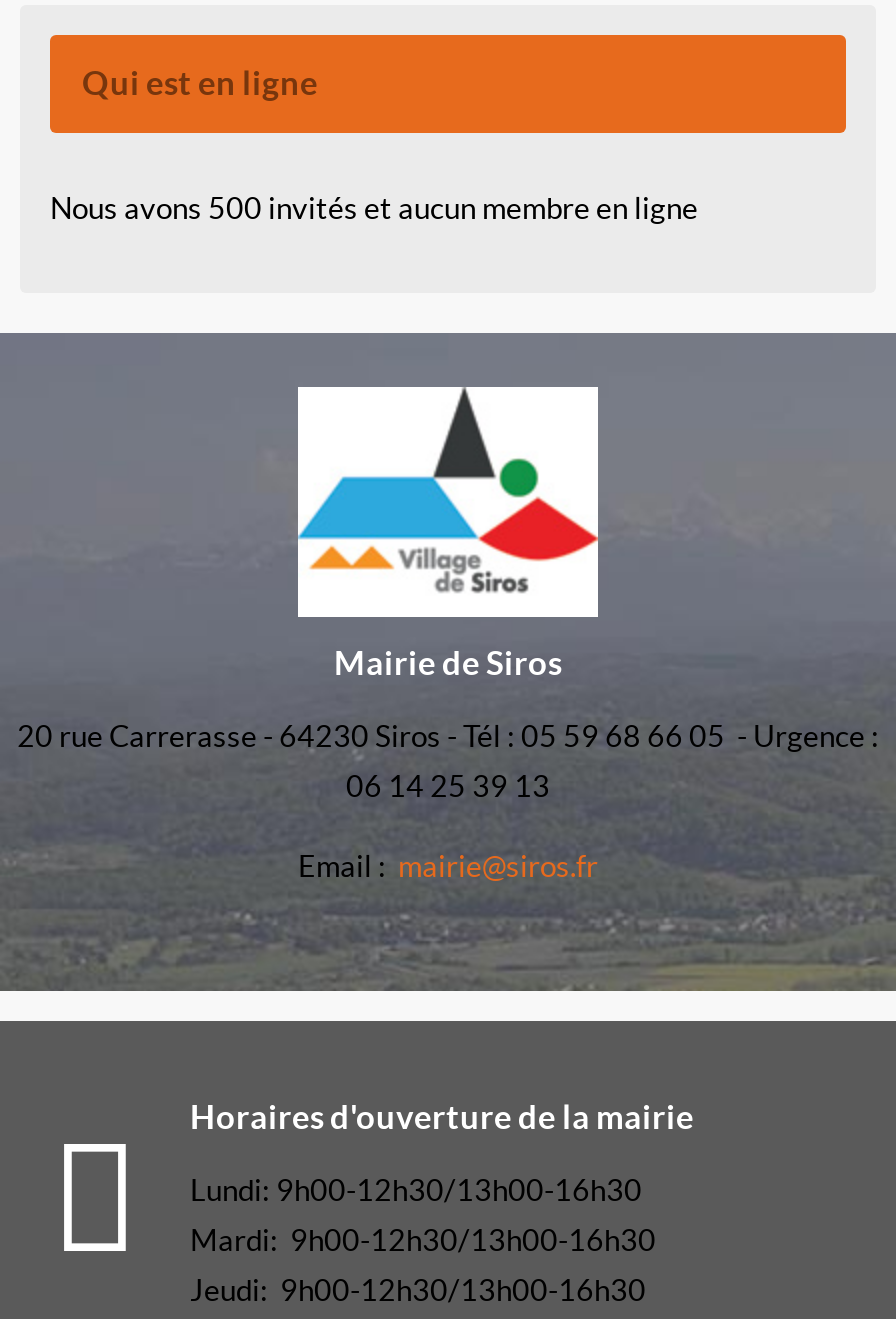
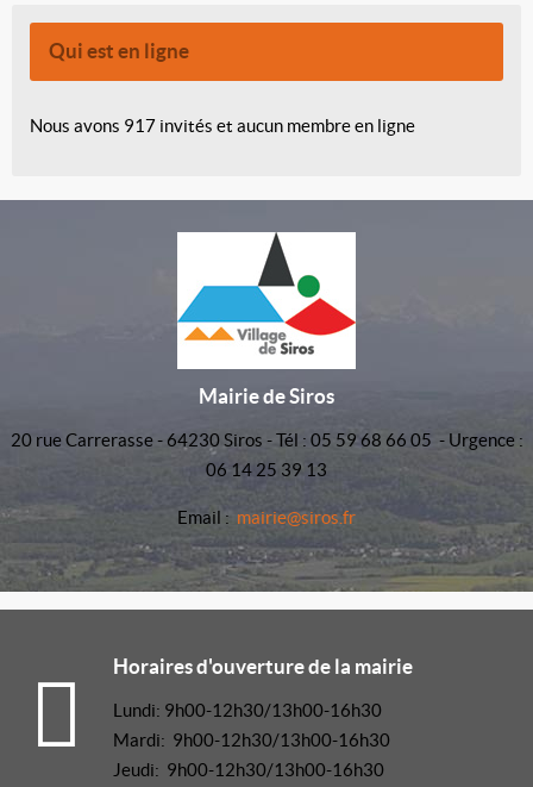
- Nous avons 500 invités et aucun membre en ligne
+ Nous avons 917 invités et aucun membre en ligne
